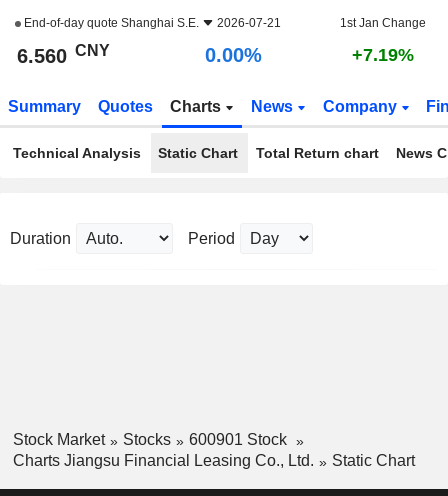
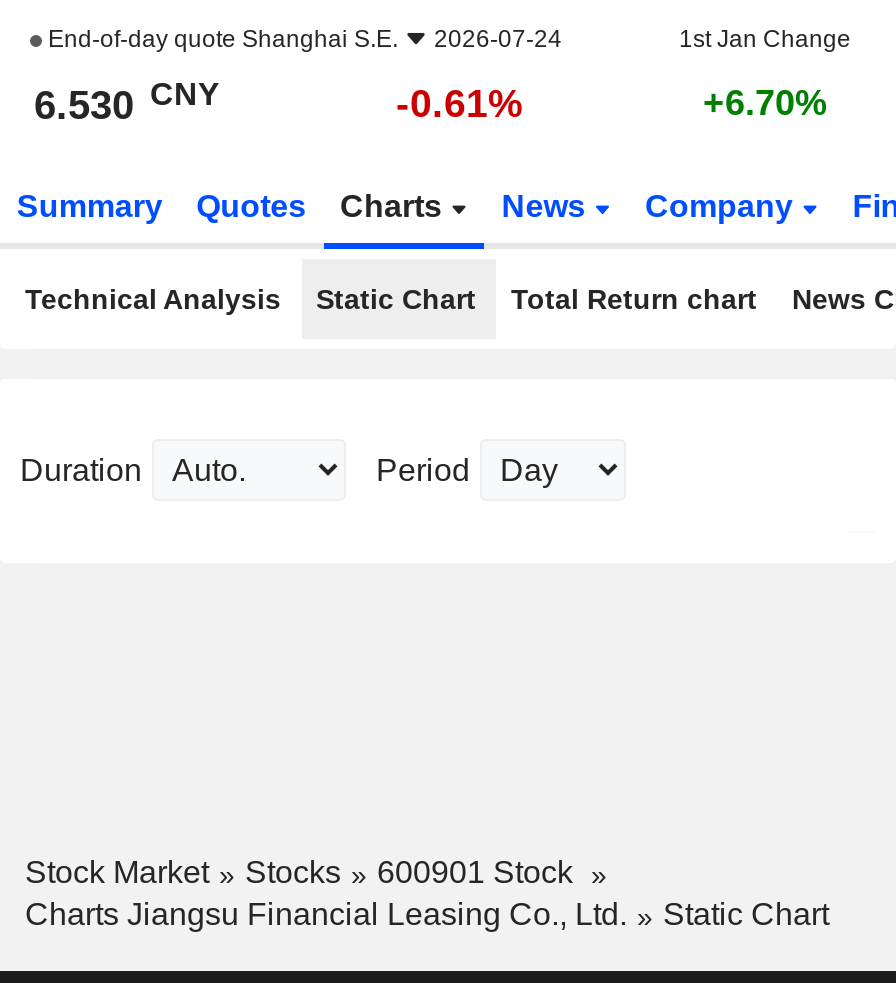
- End-of-day quote Shanghai S.E. 2026-07-21
+ End-of-day quote Shanghai S.E. 2026-07-24

- 6.560 CNY
+ 6.530 CNY

- 0.00%
+ -0.61%

- +7.19%
+ +6.70%
